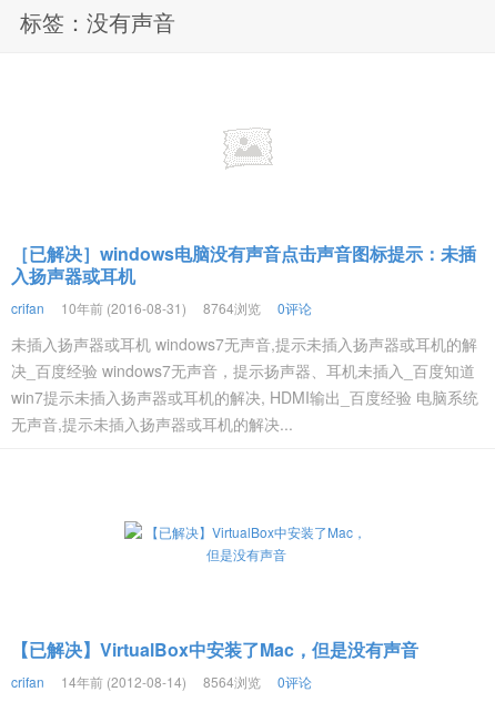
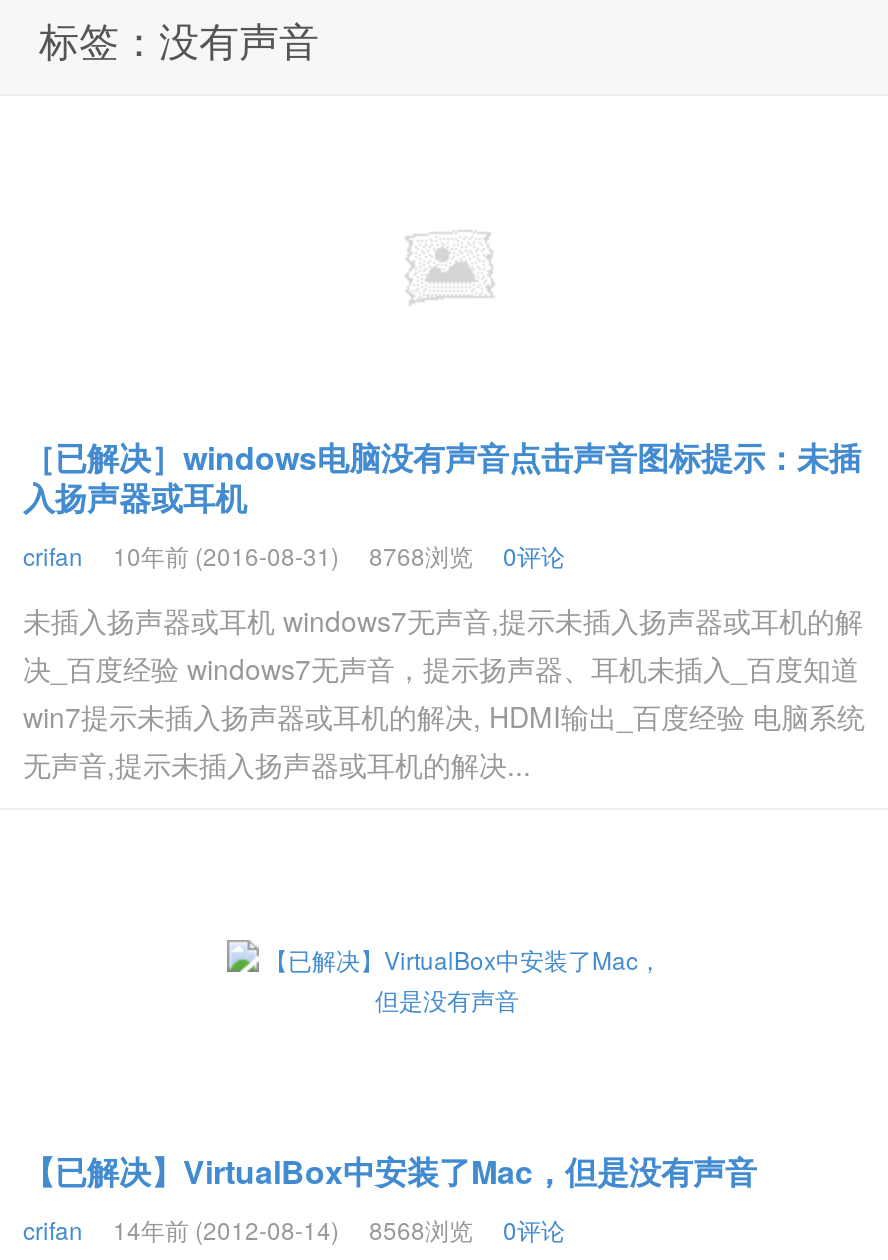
- crifan 10年前 (2016-08-31) 8764浏览 0评论
+ crifan 10年前 (2016-08-31) 8768浏览 0评论

- crifan 14年前 (2012-08-14) 8564浏览 0评论
+ crifan 14年前 (2012-08-14) 8568浏览 0评论
